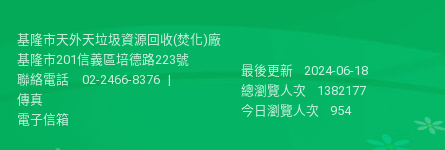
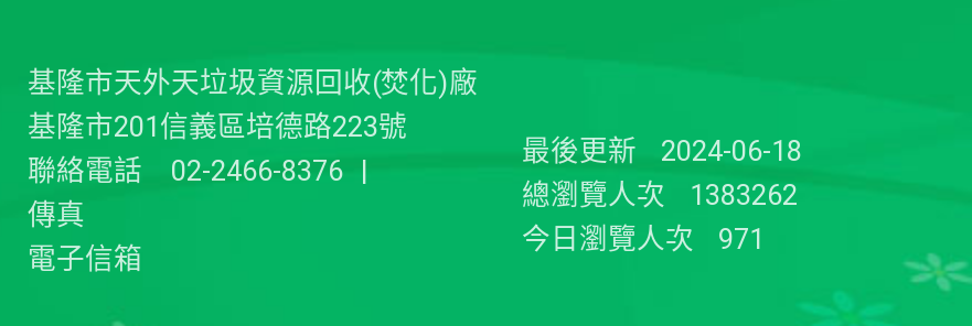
- 總瀏覽人次 1382177
+ 總瀏覽人次 1383262

- 今日瀏覽人次 954
+ 今日瀏覽人次 971
